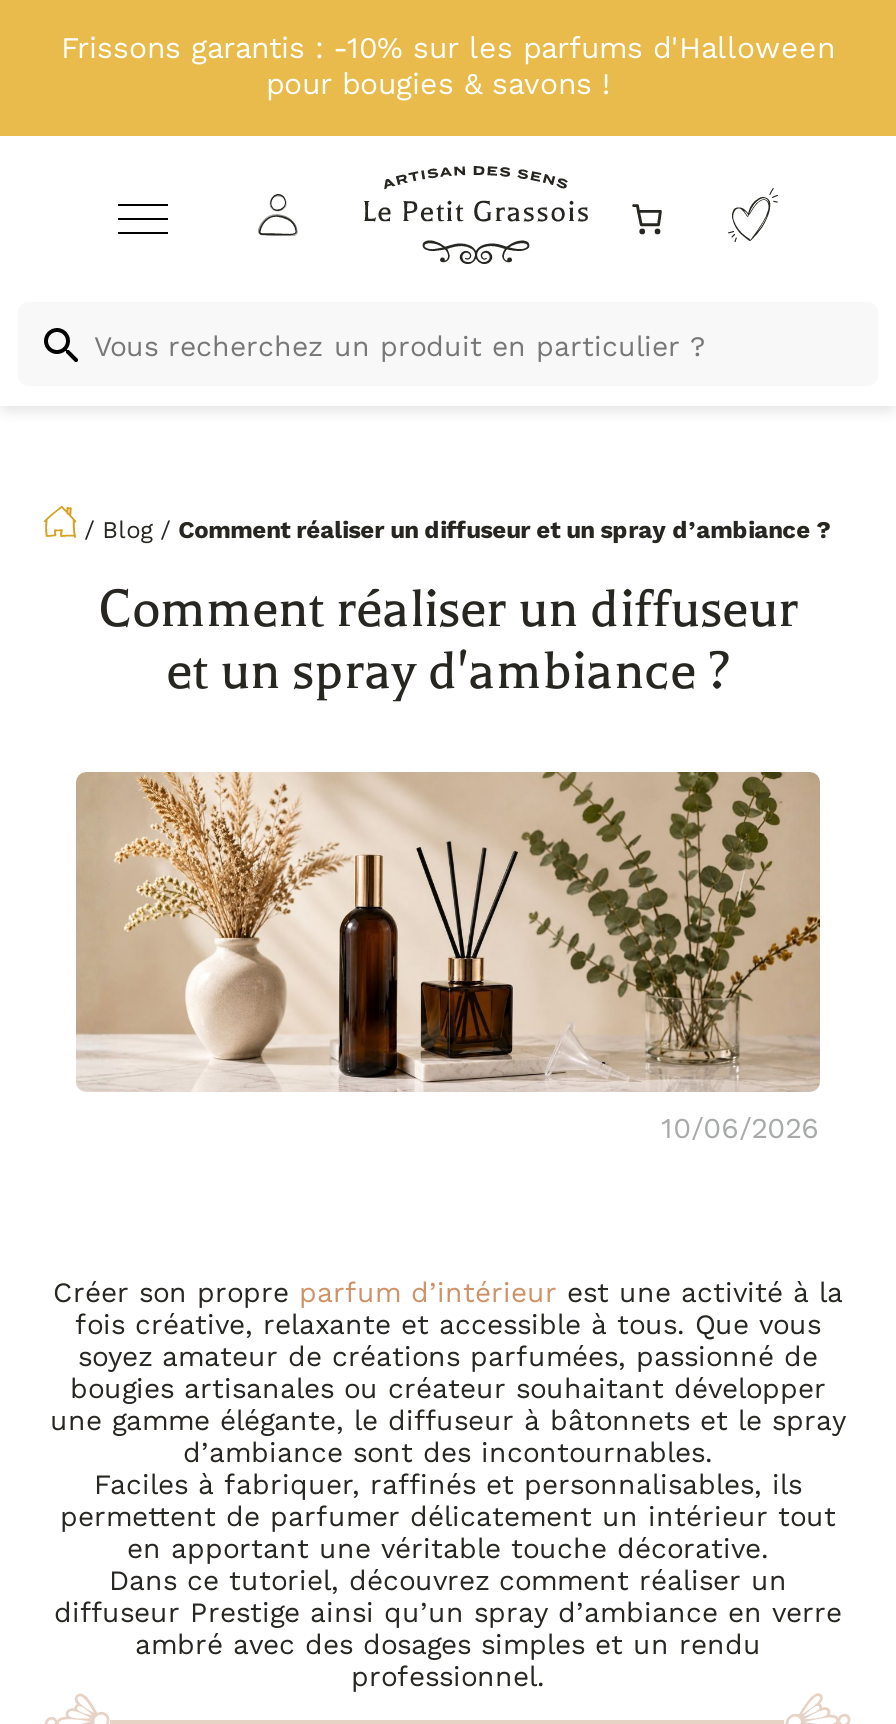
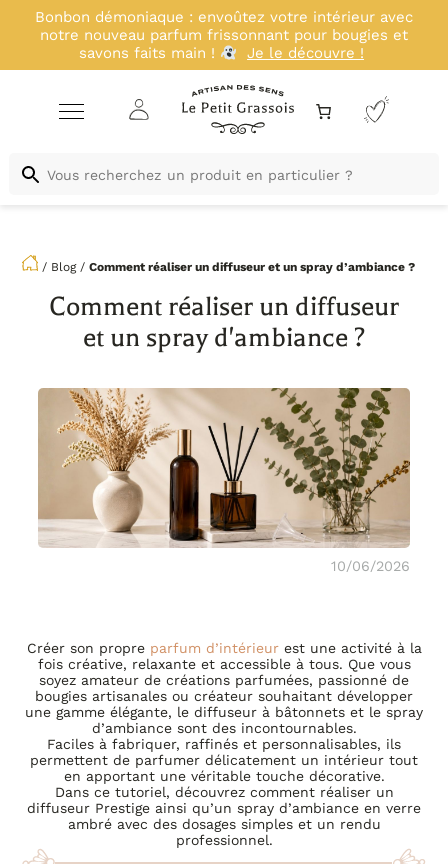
- Frissons garantis : -10% sur les parfums d'Halloween
- pour bougies & savons !
+ Bonbon démoniaque : envoûtez votre intérieur avec
+ notre nouveau parfum frissonnant pour bougies et
+ savons faits main !
+ Je le découvre !
